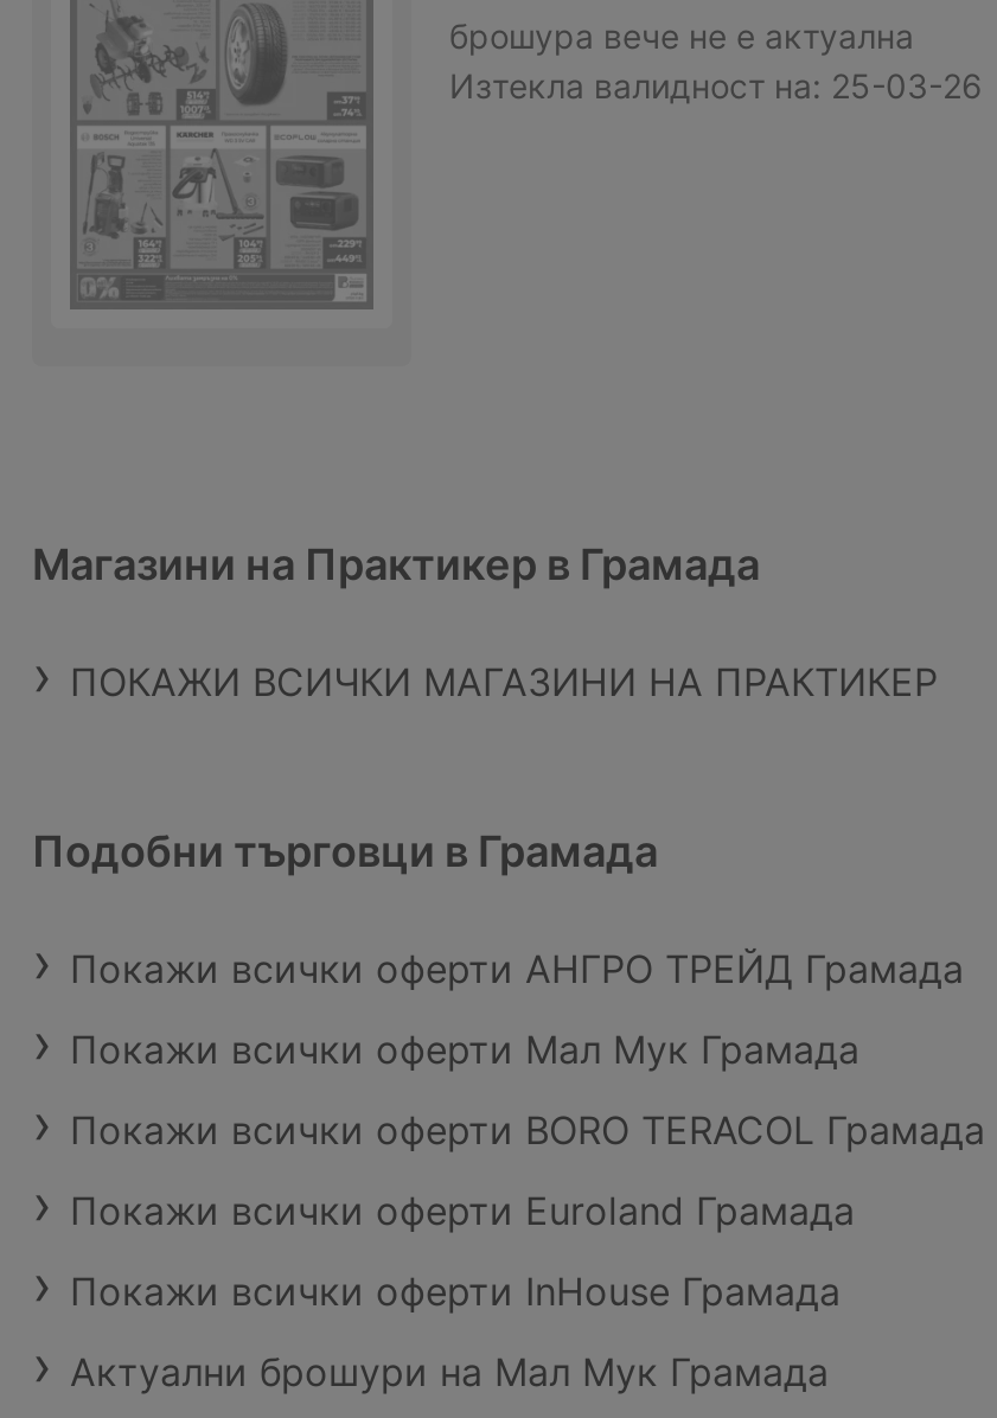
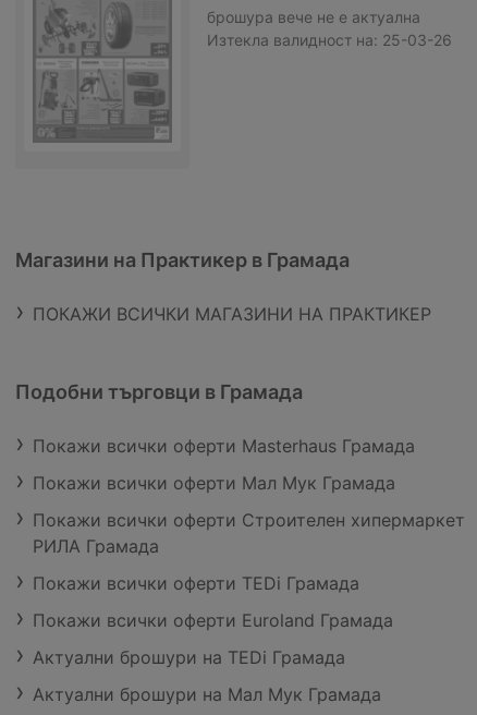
- Покажи всички оферти АНГРО ТРЕЙД Грамада
+ Покажи всички оферти Masterhaus Грамада

- Покажи всички оферти BORO TERACOL Грамада
+ Покажи всички оферти Строителен хипермаркет
+ РИЛА Грамада
+ Покажи всички оферти TEDi Грамада

- Покажи всички оферти InHouse Грамада
+ Актуални брошури на TEDi Грамада
